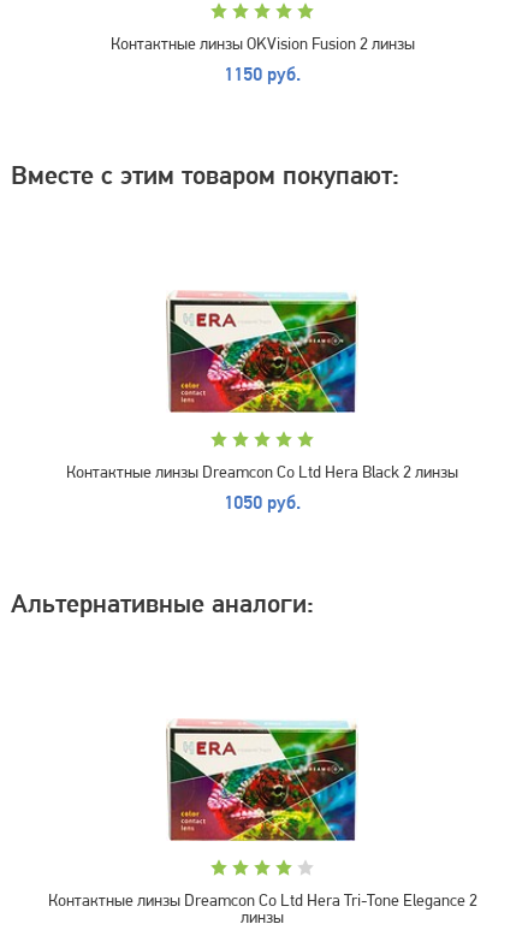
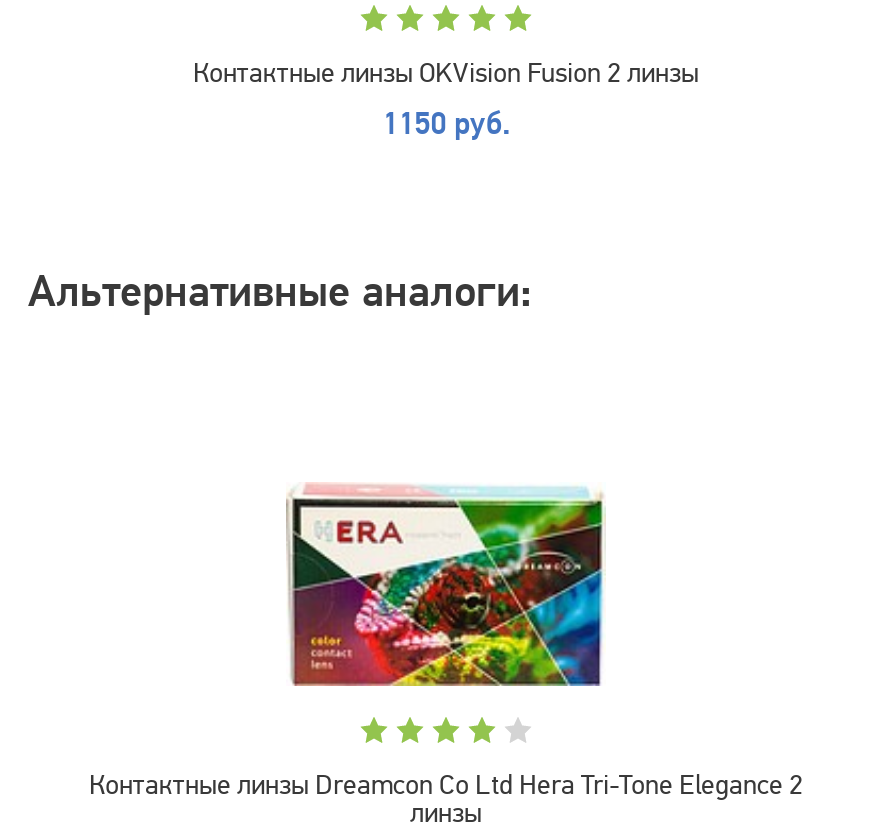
- Вместе с этим товаром покупают:

- Контактные линзы Dreamcon Co Ltd Hera Black 2 линзы
- 1050 руб.
